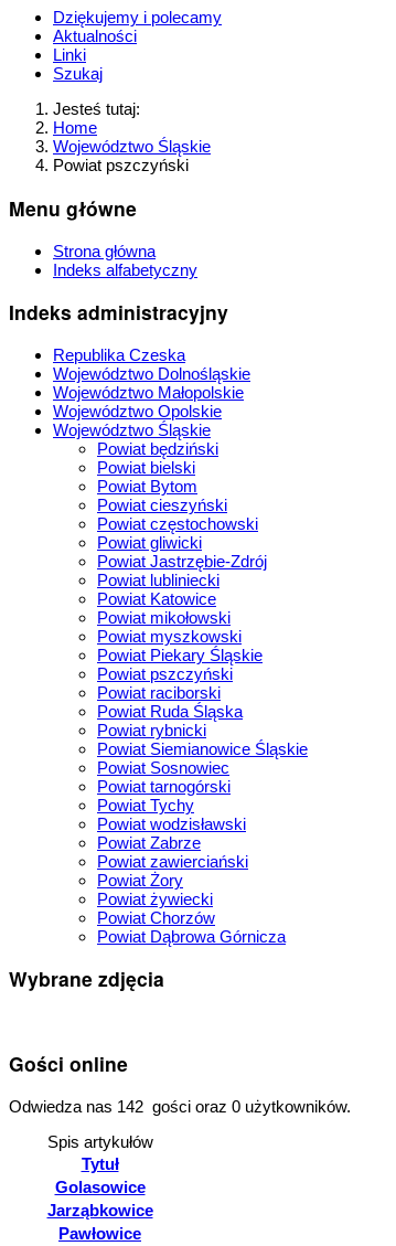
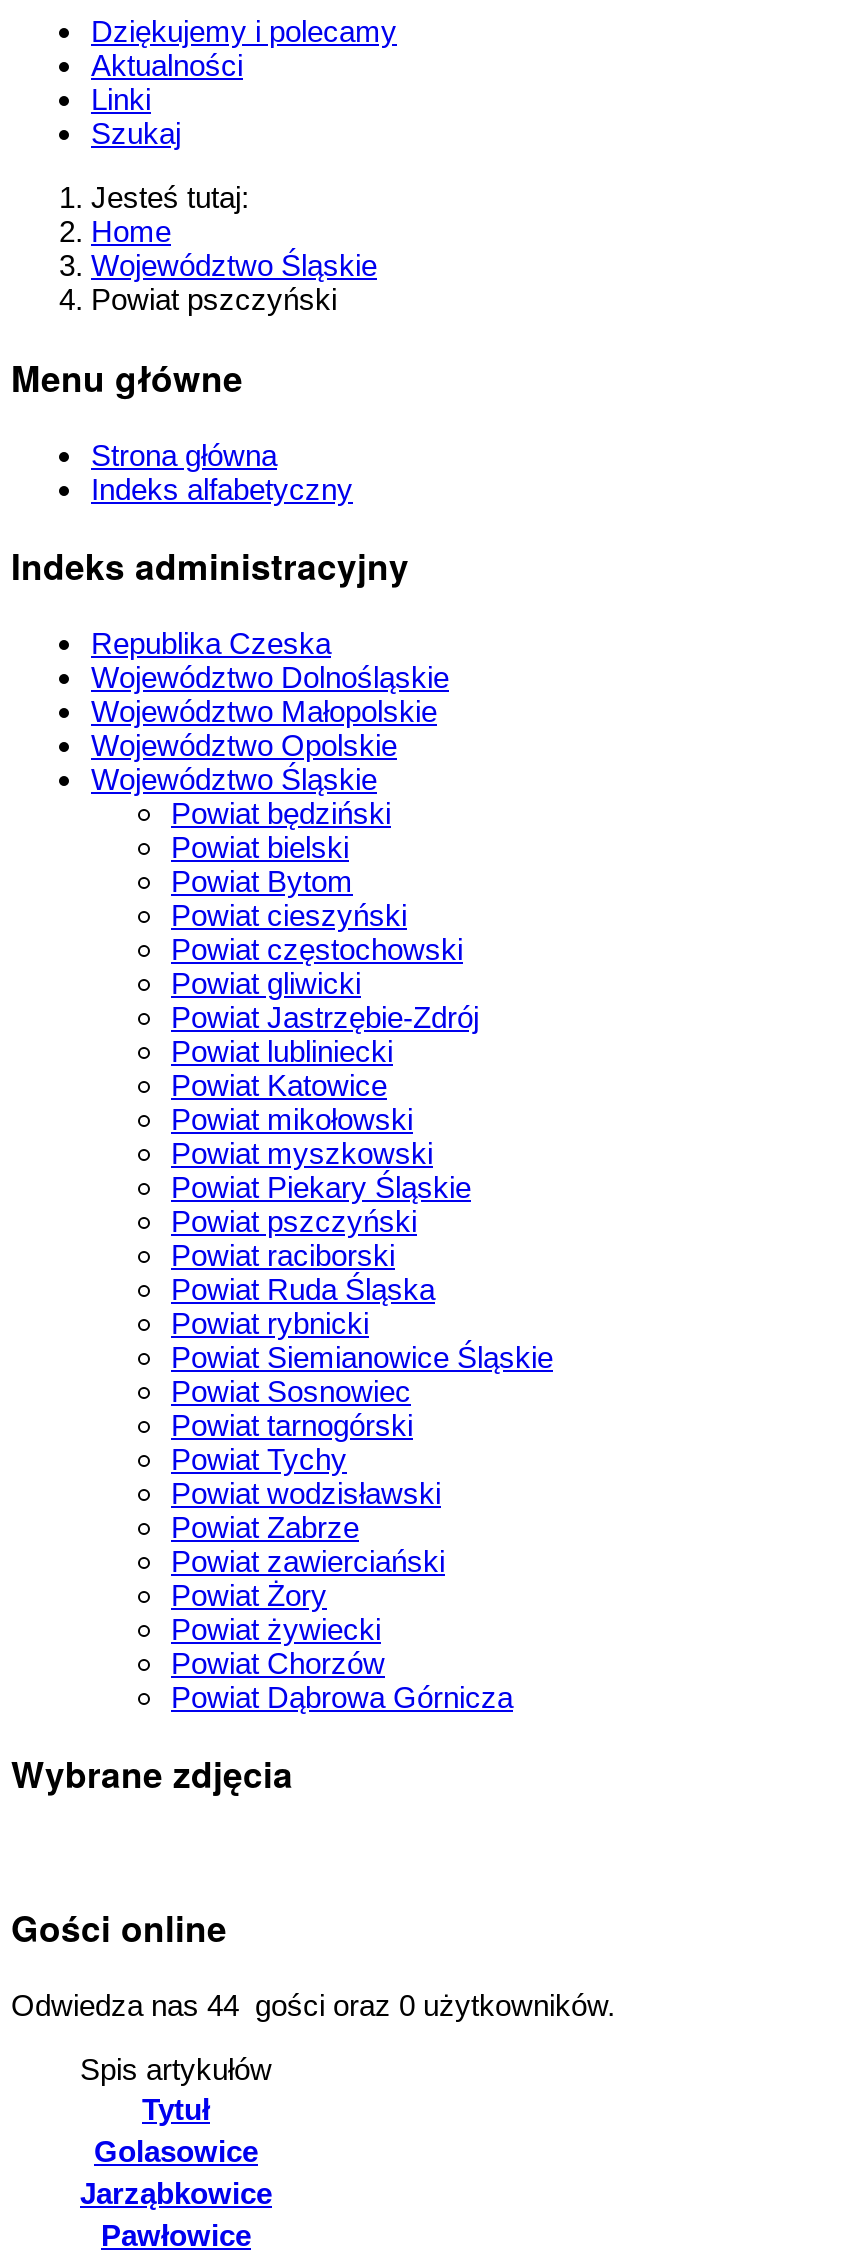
- Odwiedza nas 142 gości oraz 0 użytkowników.
+ Odwiedza nas 44 gości oraz 0 użytkowników.
